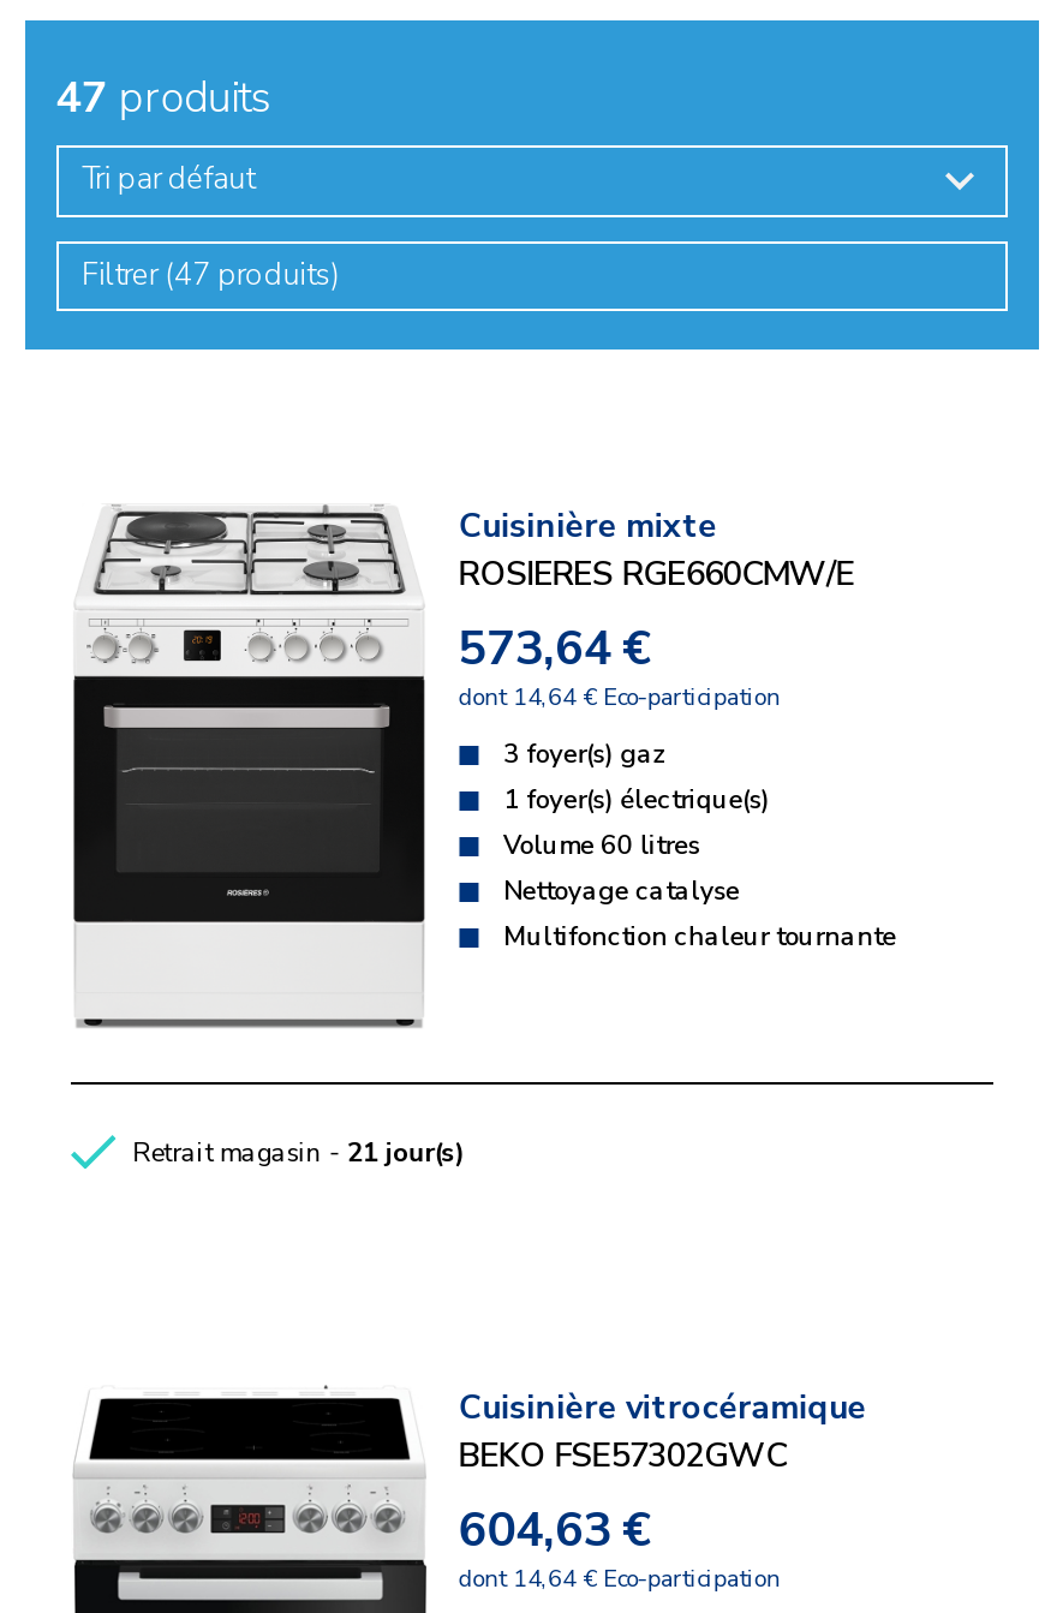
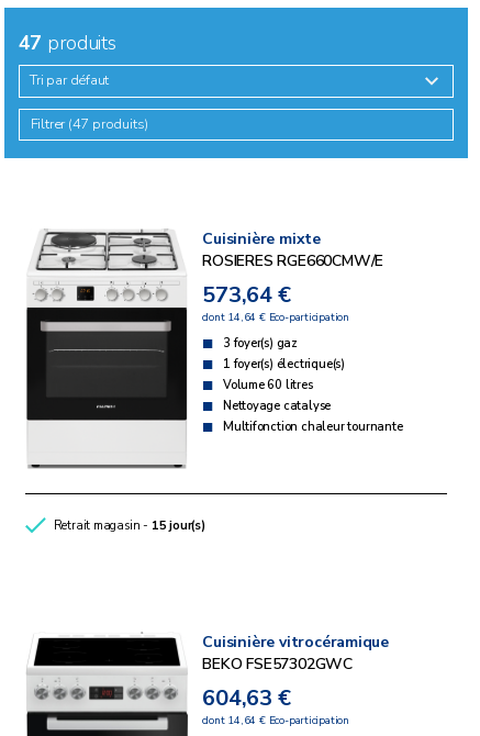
- Retrait magasin - 21 jour(s)
+ Retrait magasin - 15 jour(s)
